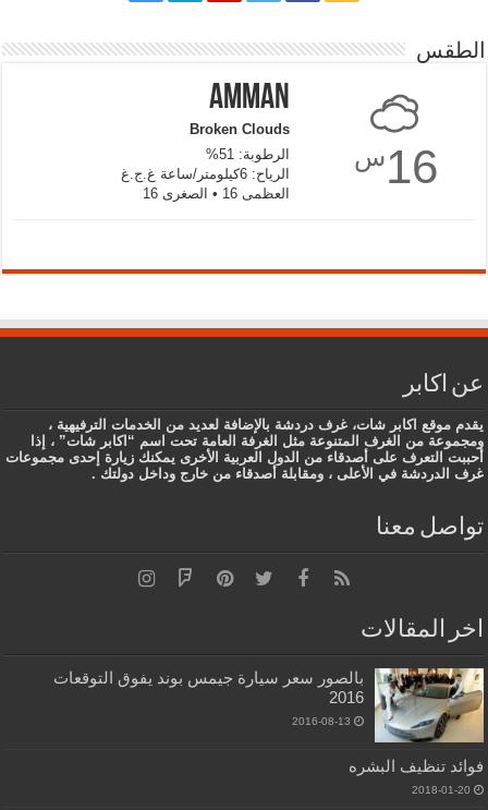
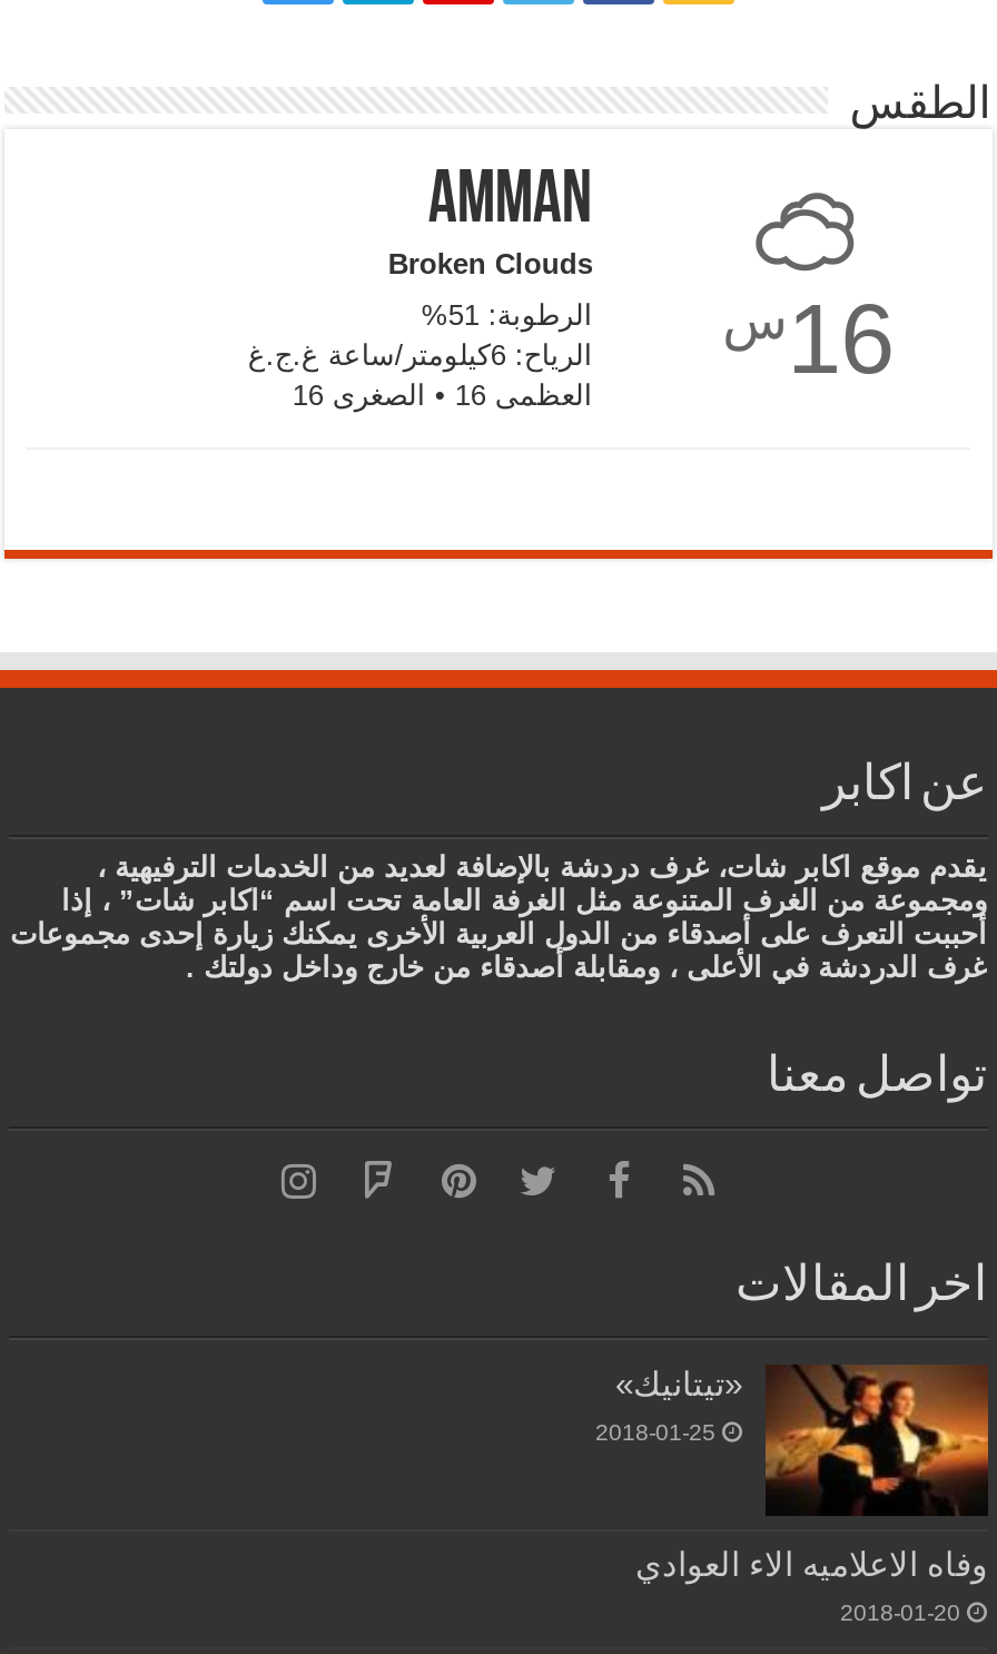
- [image]
- بالصور سعر سيارة جيمس بوند يفوق التوقعات
- 2016
+ [image]
+ «تيتانيك»

- 2016-08-13
+ 2018-01-25

- فوائد تنظيف البشره
+ وفاه الاعلاميه الاء العوادي
